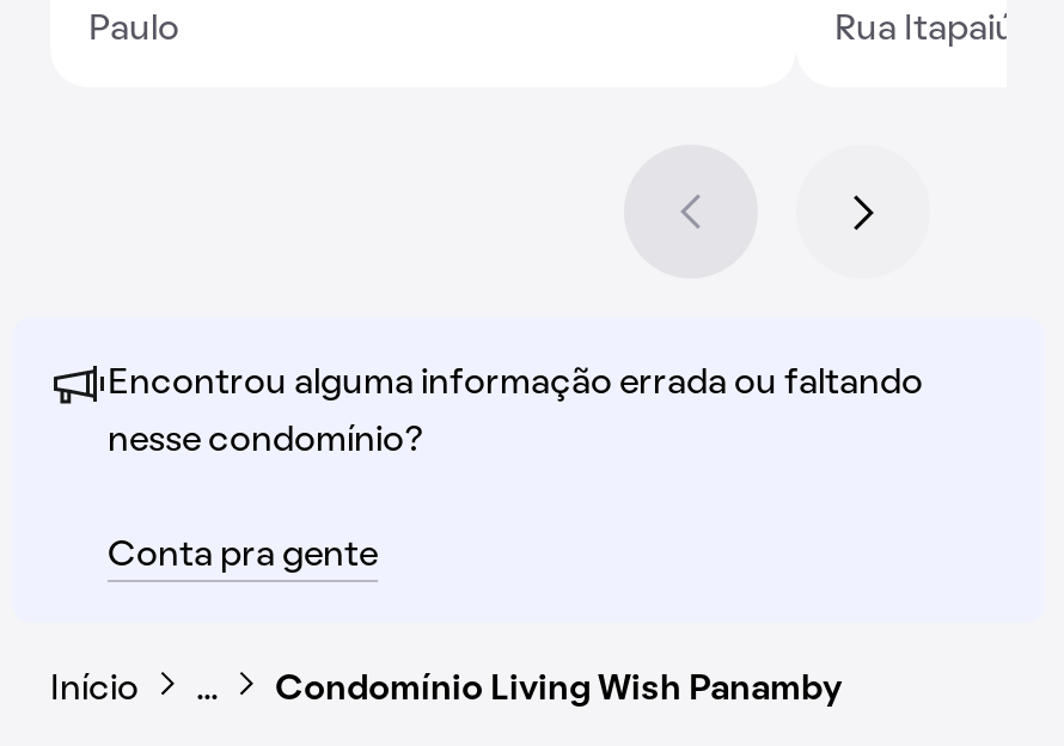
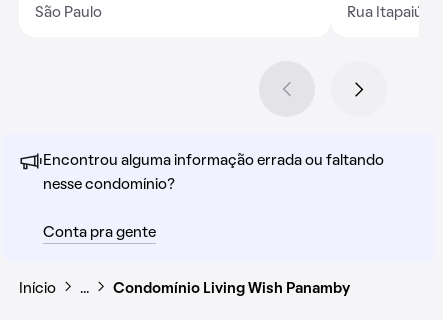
- Paulo
+ São Paulo
